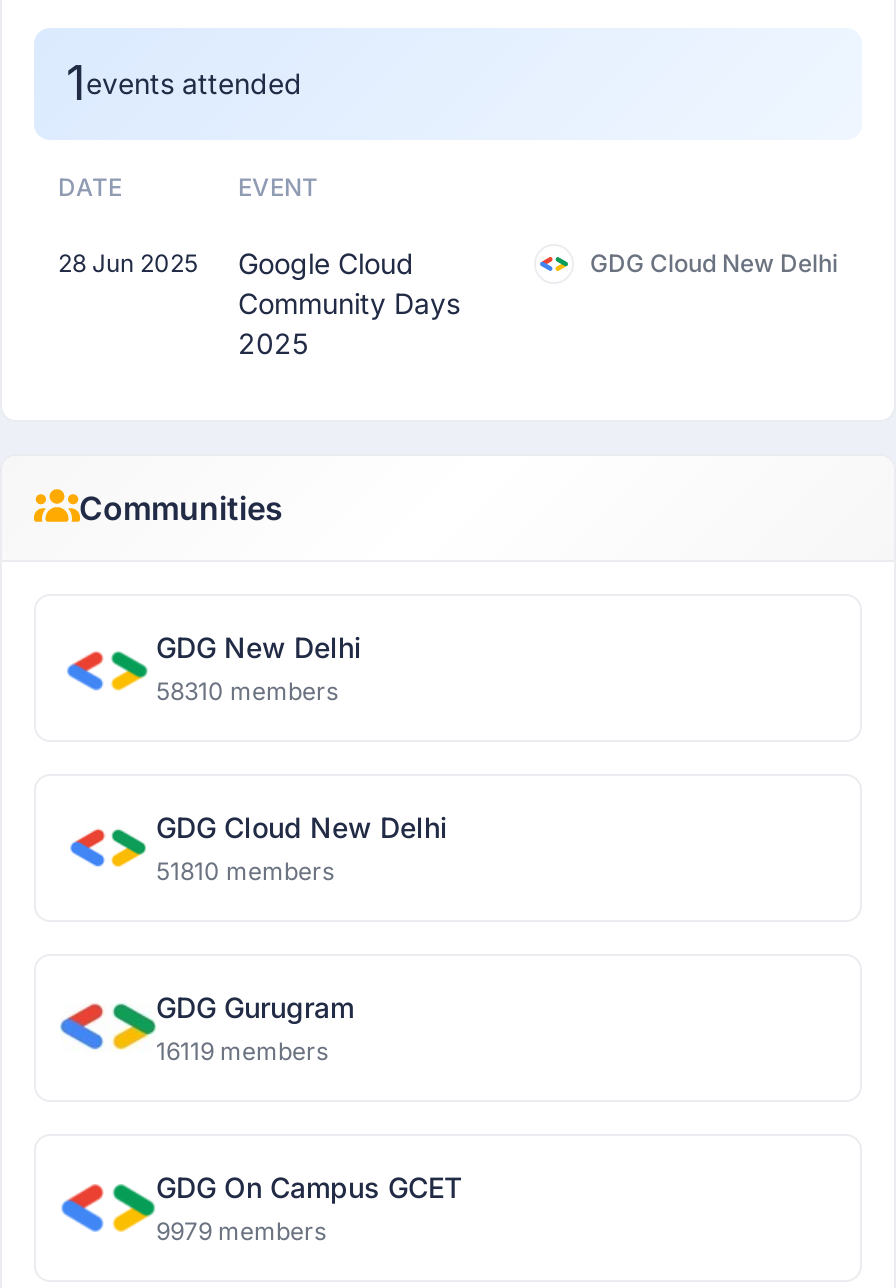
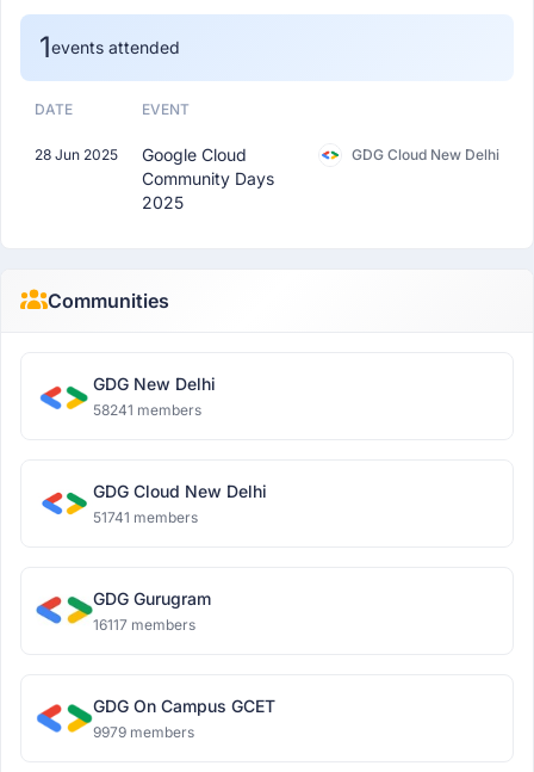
- 58310 members
+ 58241 members

- 51810 members
+ 51741 members

- 16119 members
+ 16117 members
